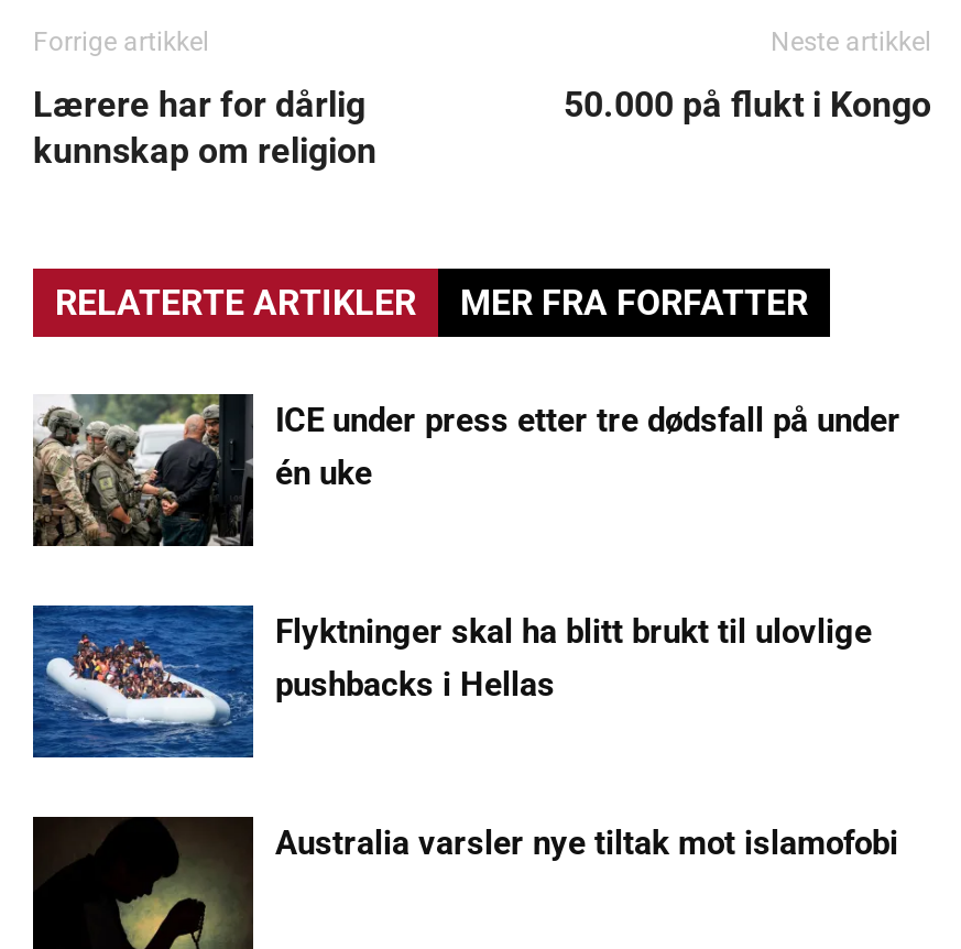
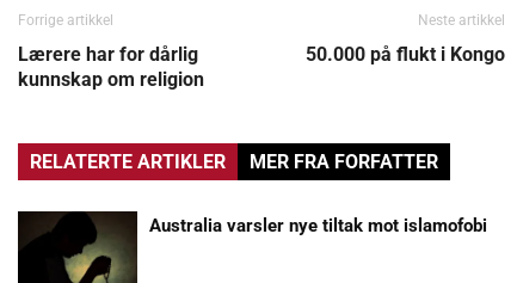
- [image]
- ICE under press etter tre dødsfall på under
- én uke

- [image]
- Flyktninger skal ha blitt brukt til ulovlige
- pushbacks i Hellas
